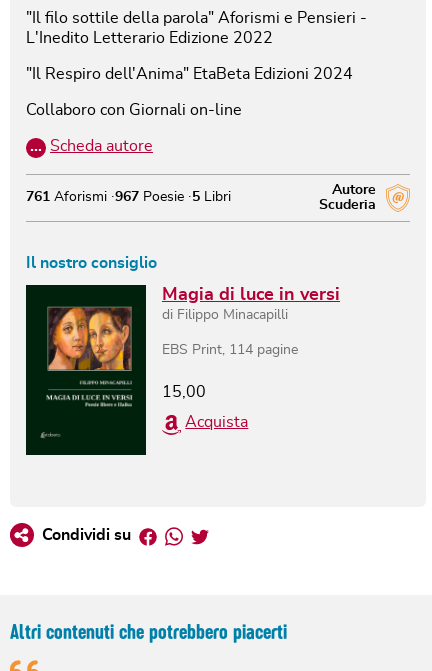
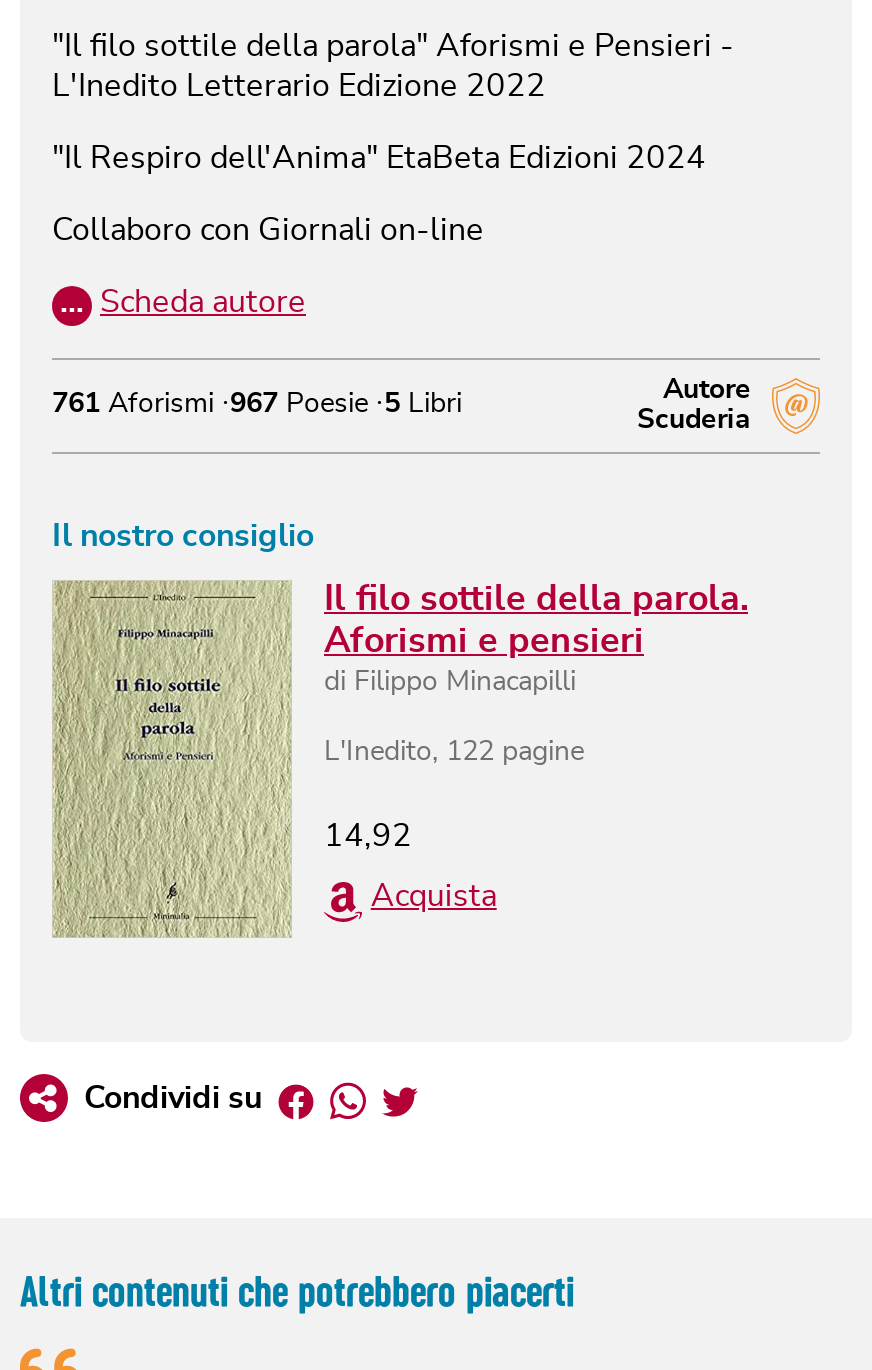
- [image]
- Magia di luce in versi
+ [image]
+ Il filo sottile della parola.
+ Aforismi e pensieri

- EBS Print, 114 pagine
+ L'Inedito, 122 pagine

- 15,00
+ 14,92
